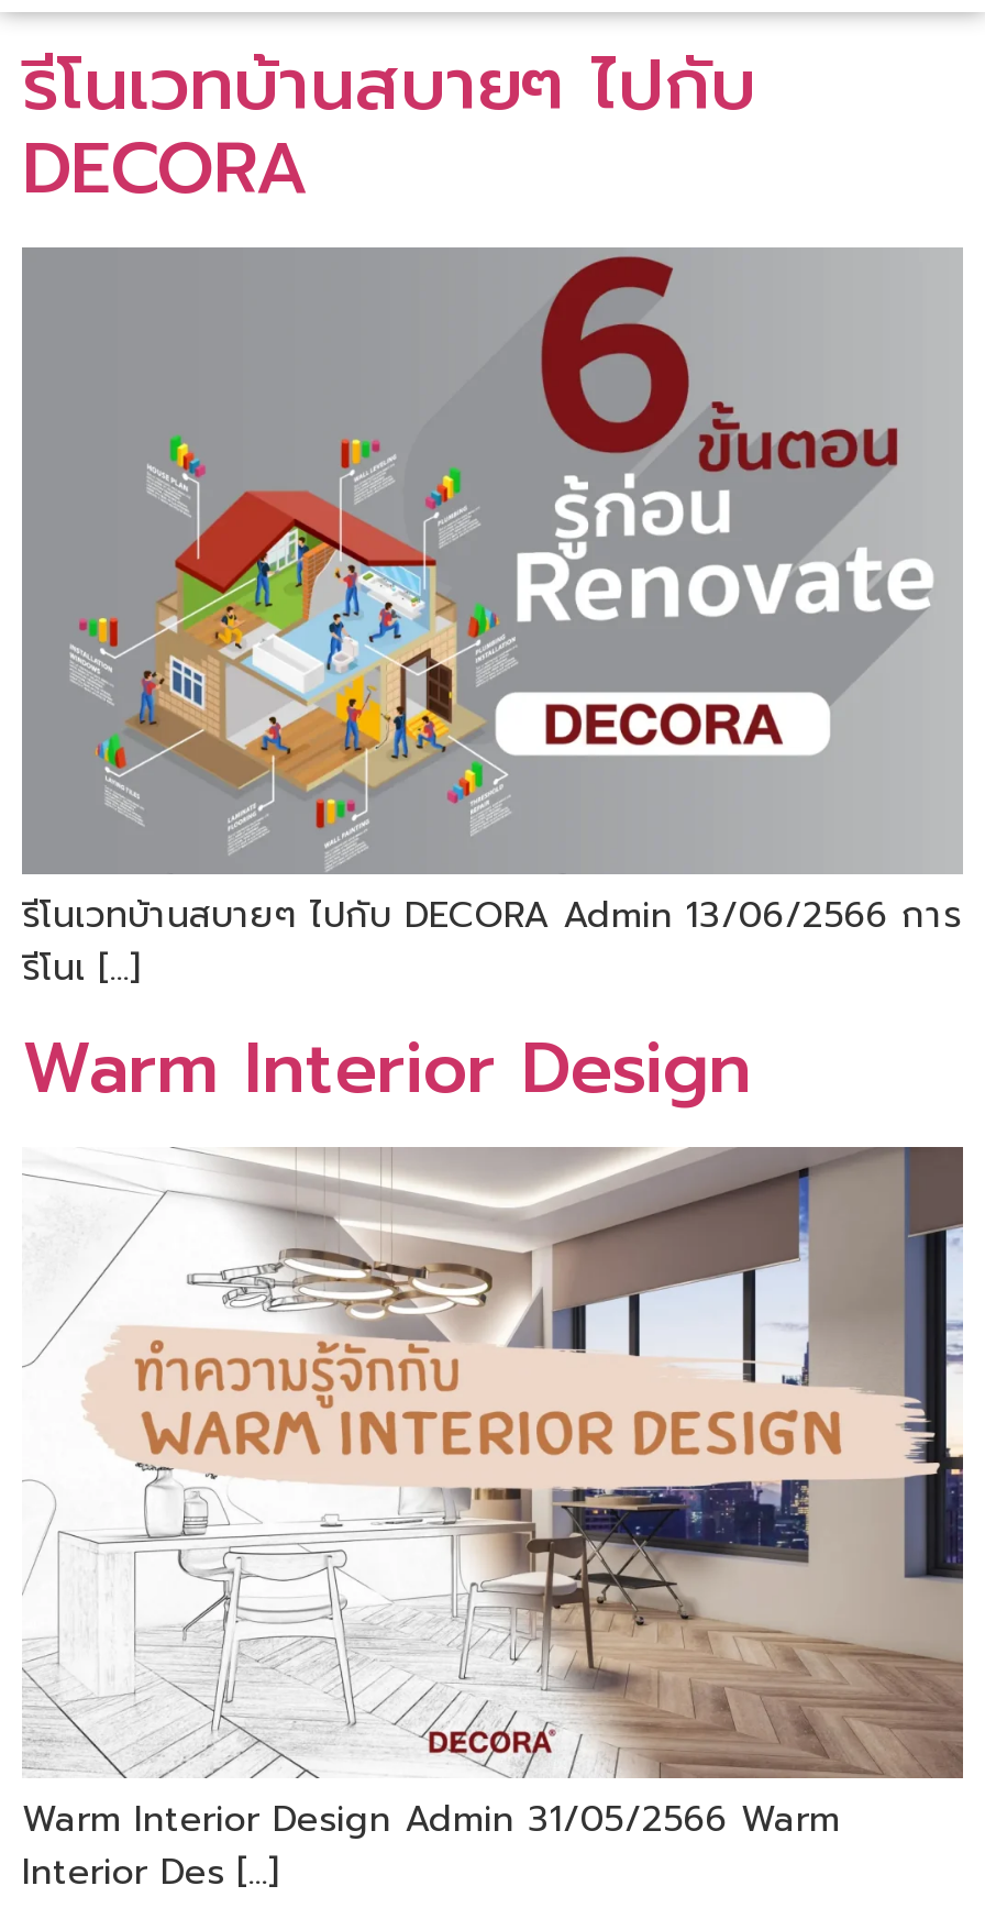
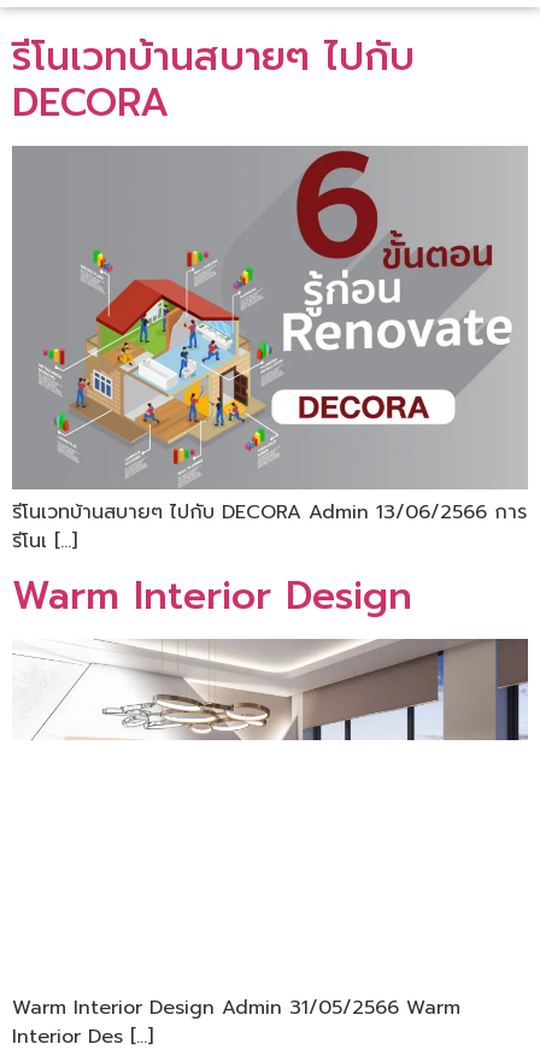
- [image]
